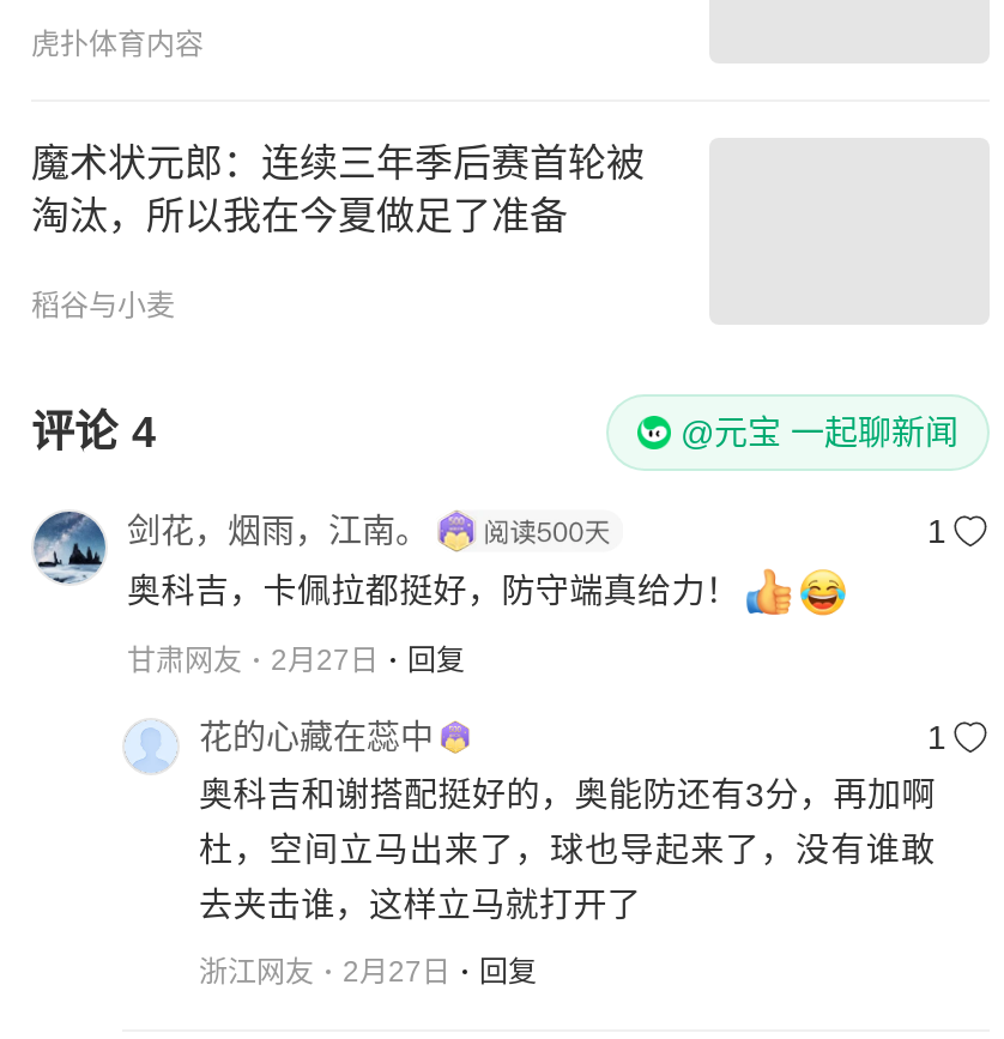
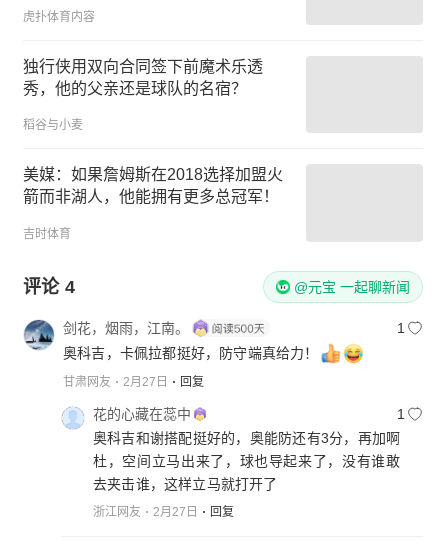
- 魔术状元郎：连续三年季后赛首轮被
- 淘汰，所以我在今夏做足了准备
+ 独行侠用双向合同签下前魔术乐透
+ 秀，他的父亲还是球队的名宿？

+ 美媒：如果詹姆斯在2018选择加盟火
+ 箭而非湖人，他能拥有更多总冠军！
+ 吉时体育
